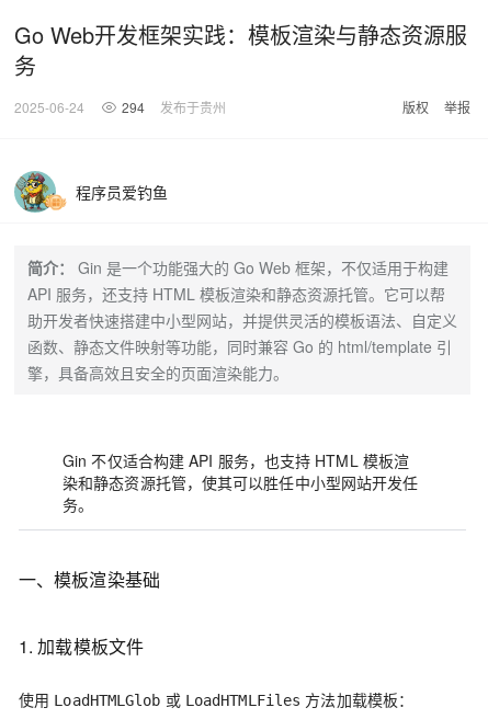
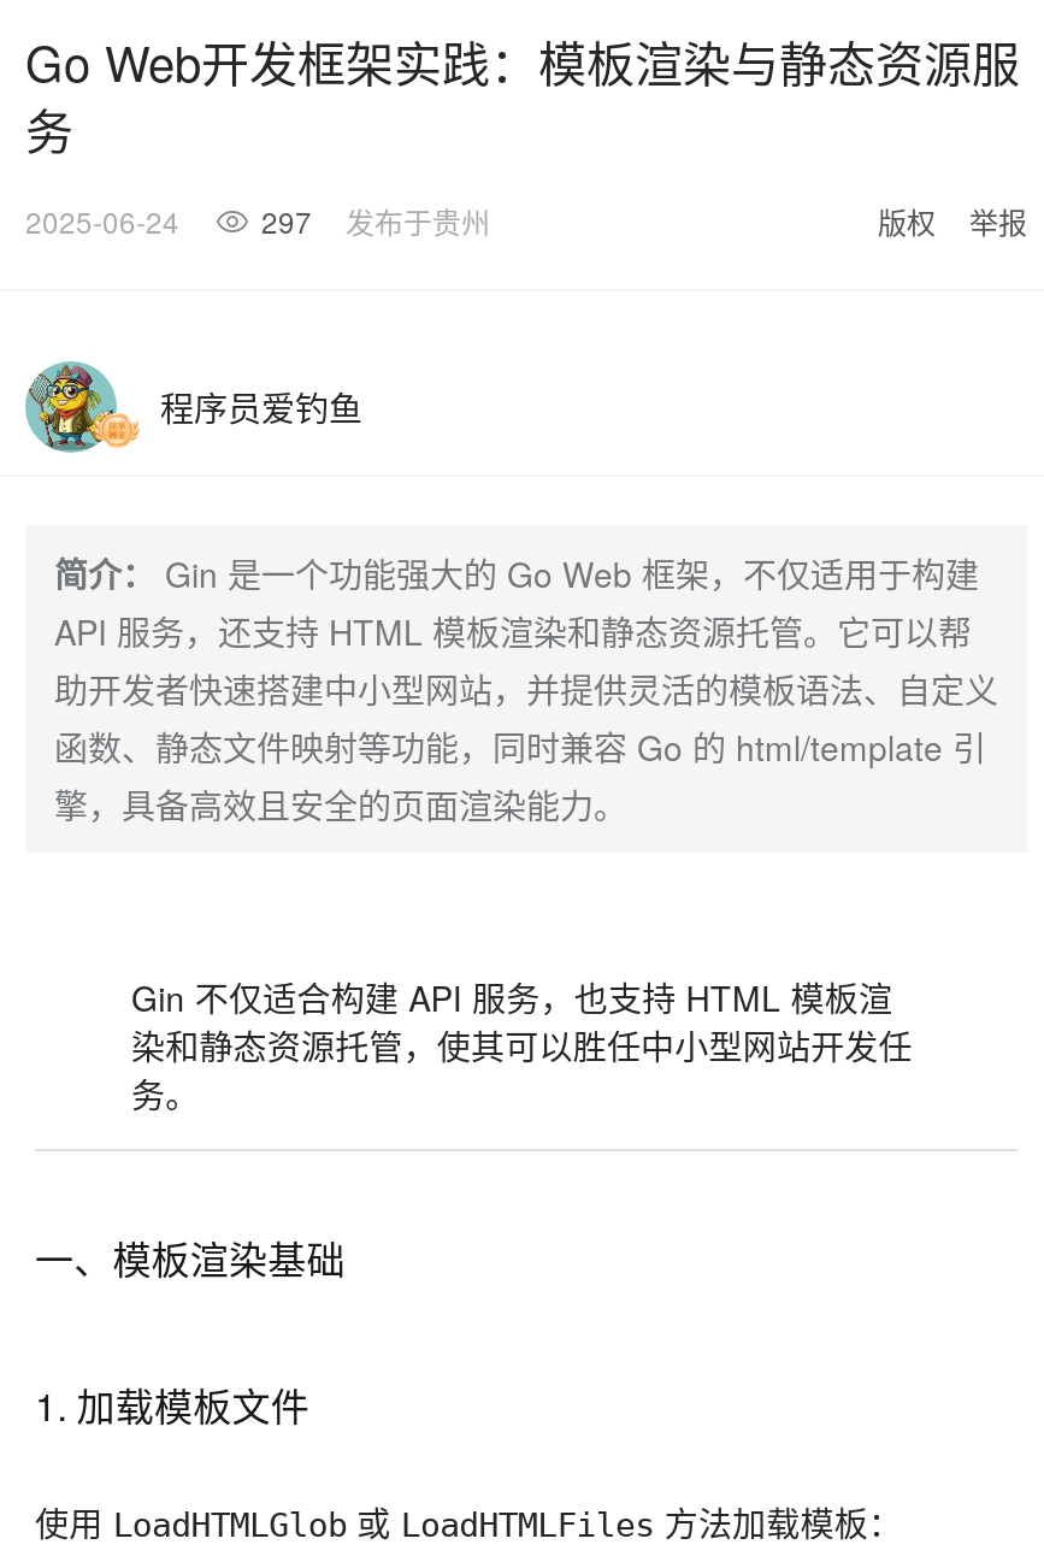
- 2025-06-24 294 发布于贵州
+ 2025-06-24 297 发布于贵州
